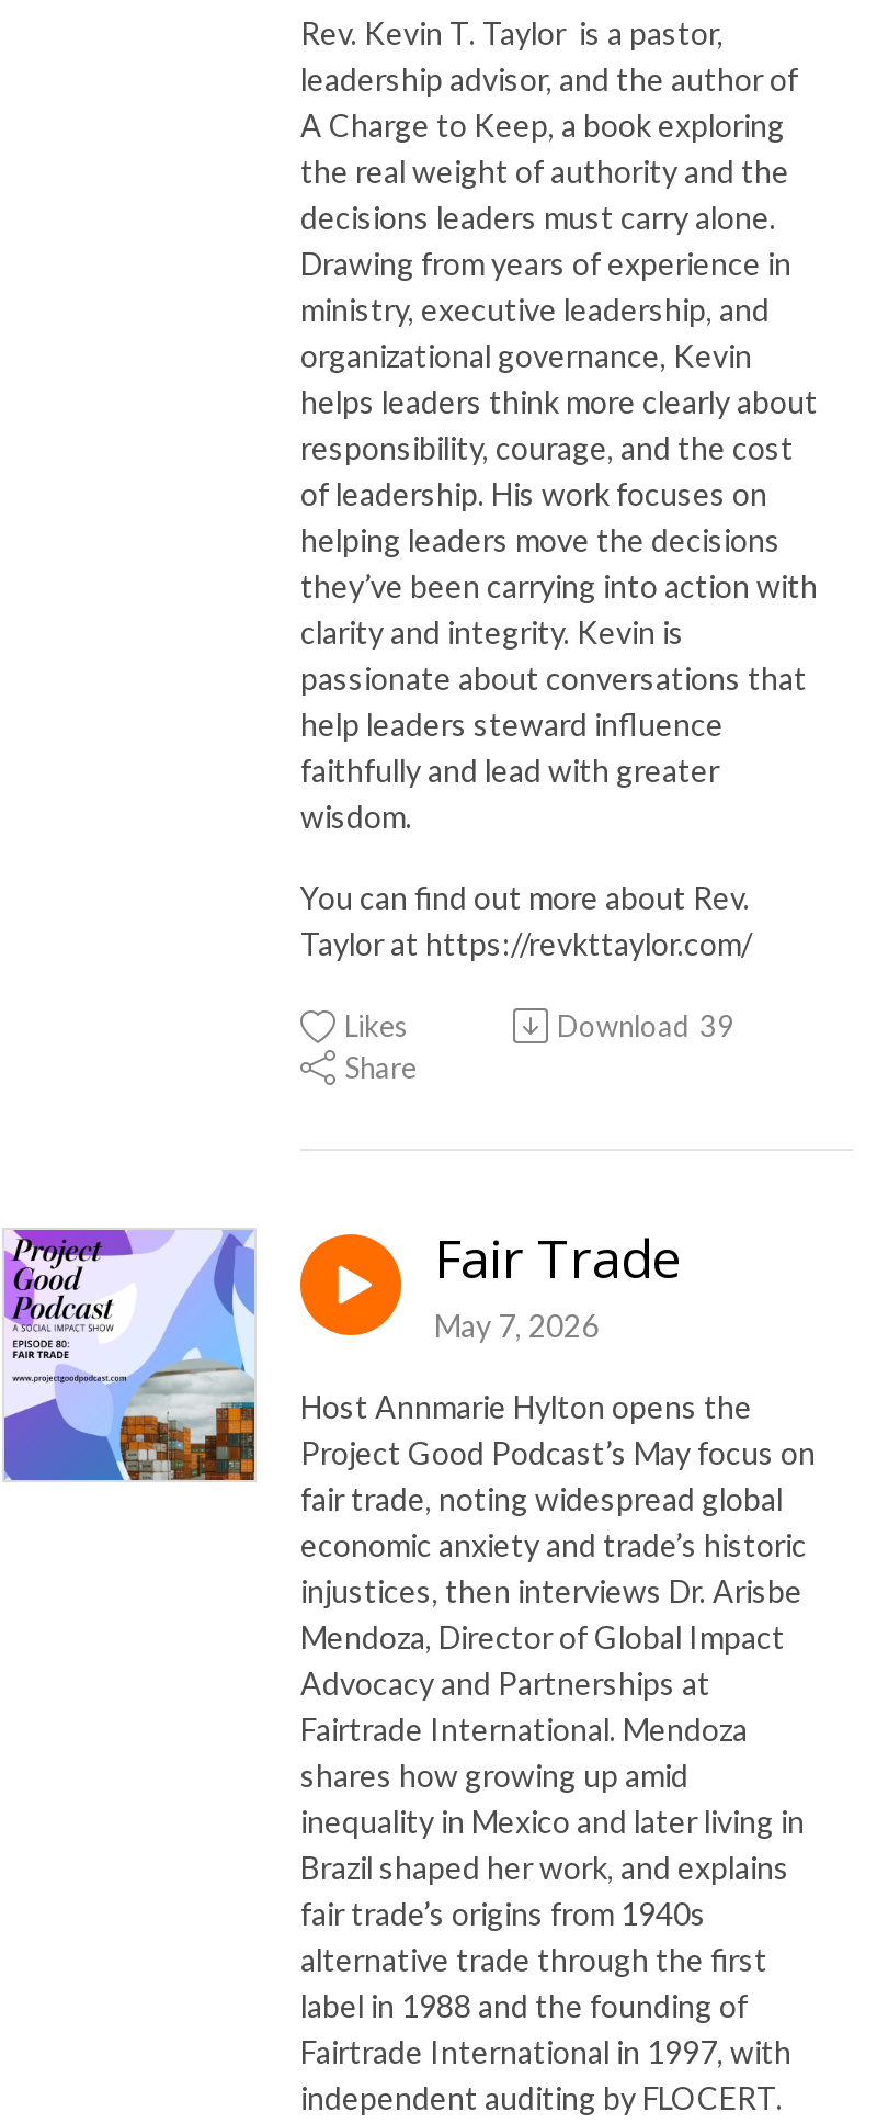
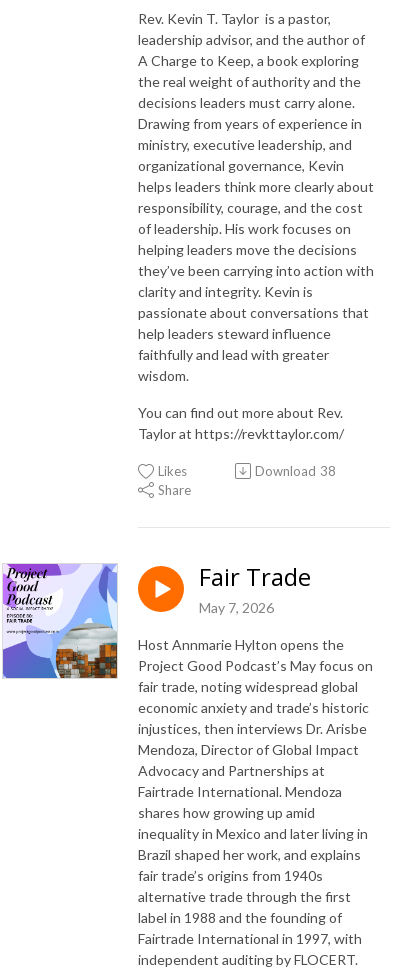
- Download 39
+ Download 38
